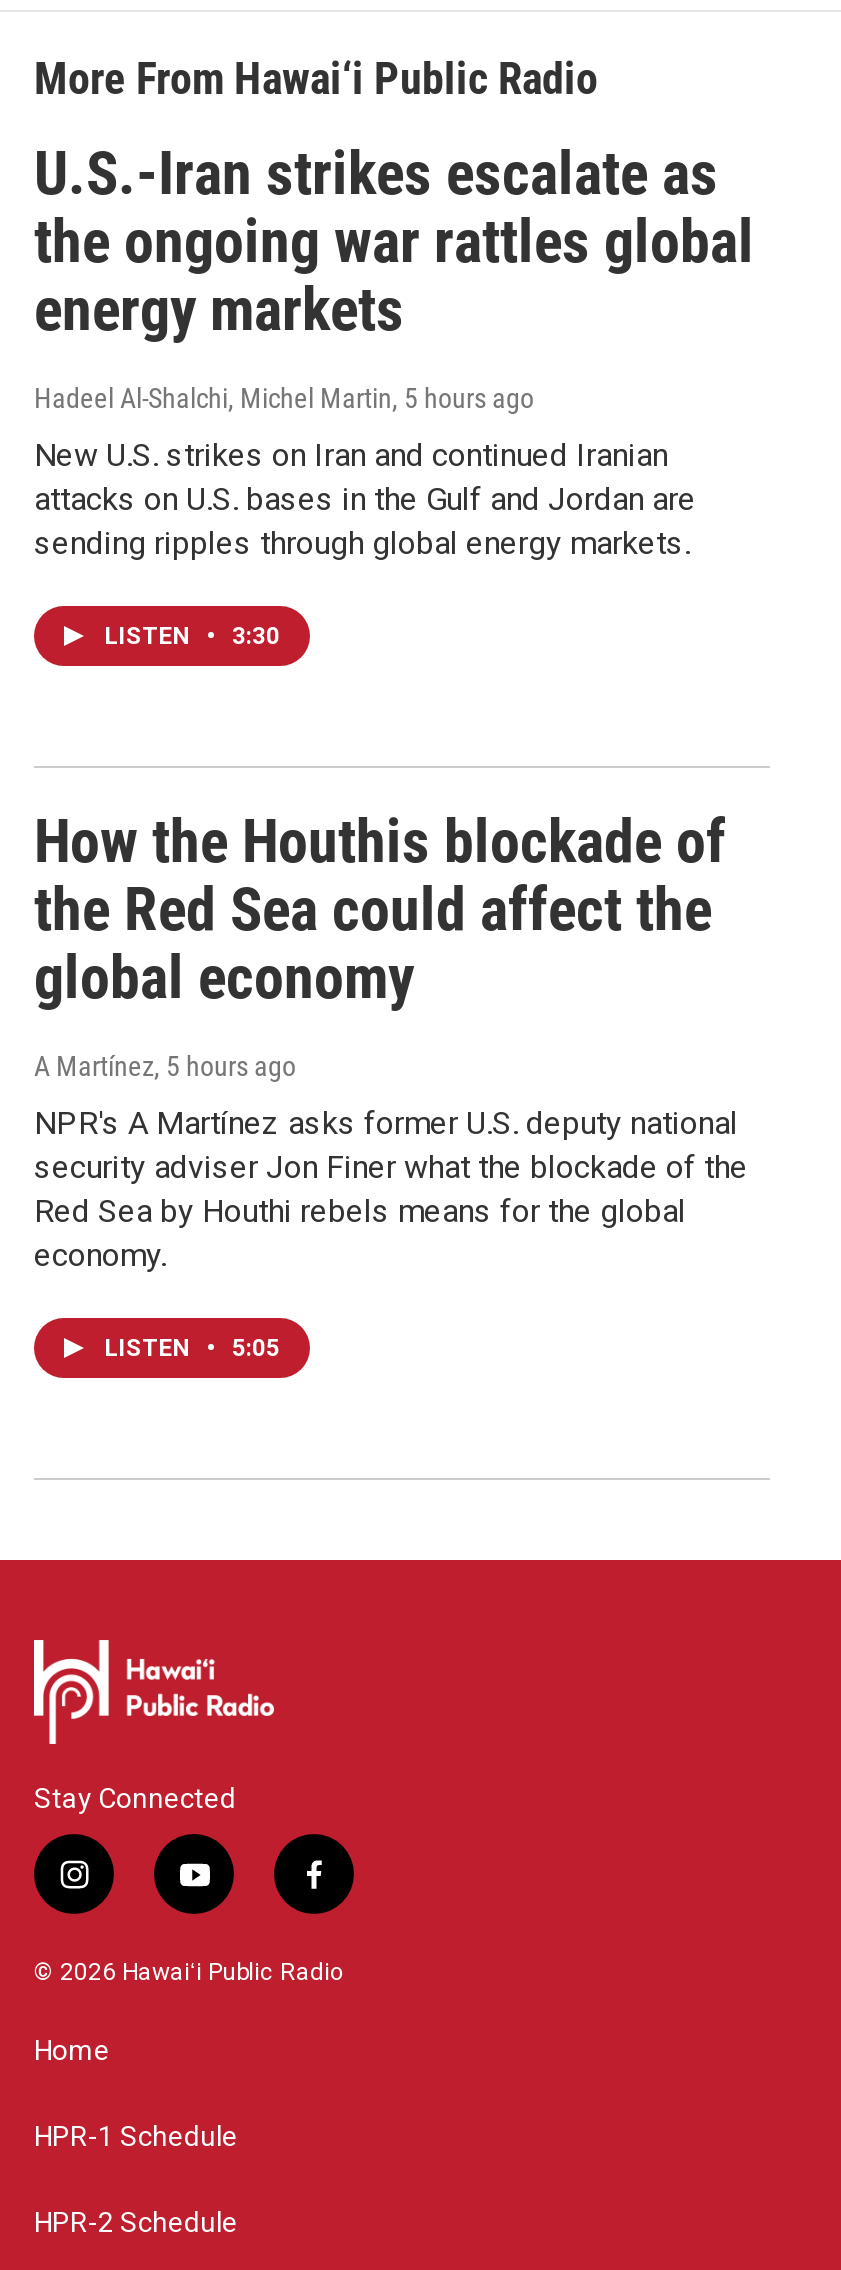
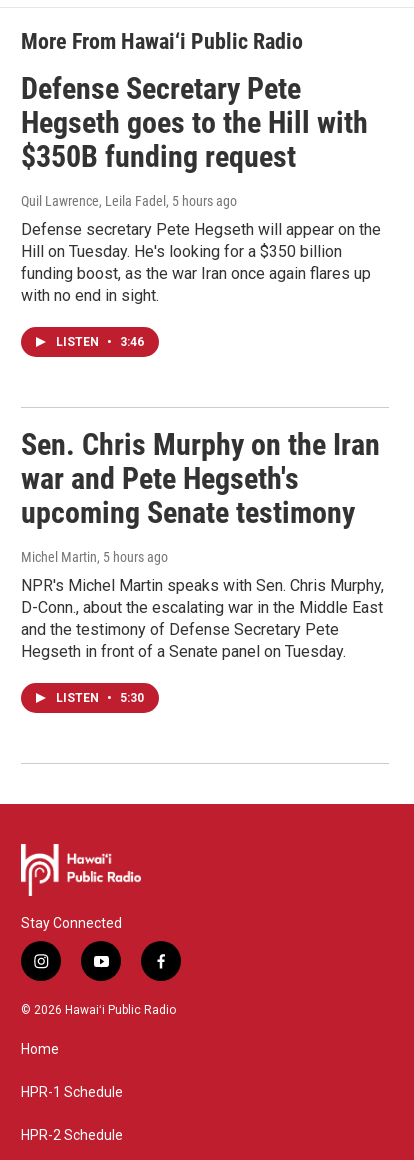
- U.S.-Iran strikes escalate as
- the ongoing war rattles global
- energy markets
+ Defense Secretary Pete
+ Hegseth goes to the Hill with
+ $350B funding request

- Hadeel Al-Shalchi, Michel Martin, 5 hours ago
+ Quil Lawrence, Leila Fadel, 5 hours ago

- New U.S. strikes on Iran and continued Iranian
- attacks on U.S. bases in the Gulf and Jordan are
- sending ripples through global energy markets.
+ Defense secretary Pete Hegseth will appear on the
+ Hill on Tuesday. He's looking for a $350 billion
+ funding boost, as the war Iran once again flares up
+ with no end in sight.

- LISTEN • 3:30
+ LISTEN • 3:46

- How the Houthis blockade of
- the Red Sea could affect the
- global economy
+ Sen. Chris Murphy on the Iran
+ war and Pete Hegseth's
+ upcoming Senate testimony

- A Martínez, 5 hours ago
+ Michel Martin, 5 hours ago

- NPR's A Martínez asks former U.S. deputy national
- security adviser Jon Finer what the blockade of the
- Red Sea by Houthi rebels means for the global
- economy.
+ NPR's Michel Martin speaks with Sen. Chris Murphy,
+ D-Conn., about the escalating war in the Middle East
+ and the testimony of Defense Secretary Pete
+ Hegseth in front of a Senate panel on Tuesday.

- LISTEN • 5:05
+ LISTEN • 5:30
